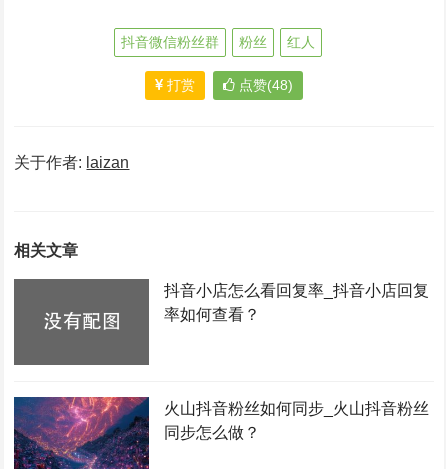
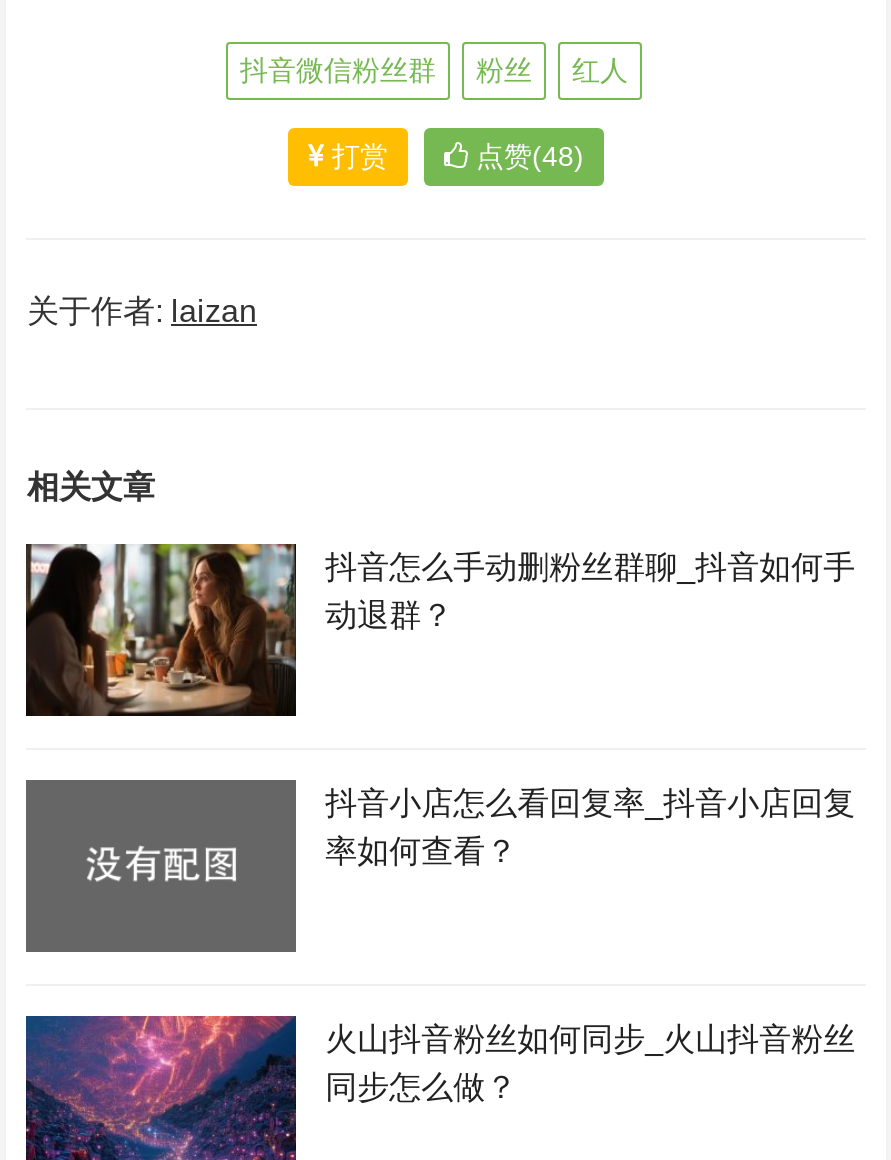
+ [image]
+ 抖音怎么手动删粉丝群聊_抖音如何手
+ 动退群？
